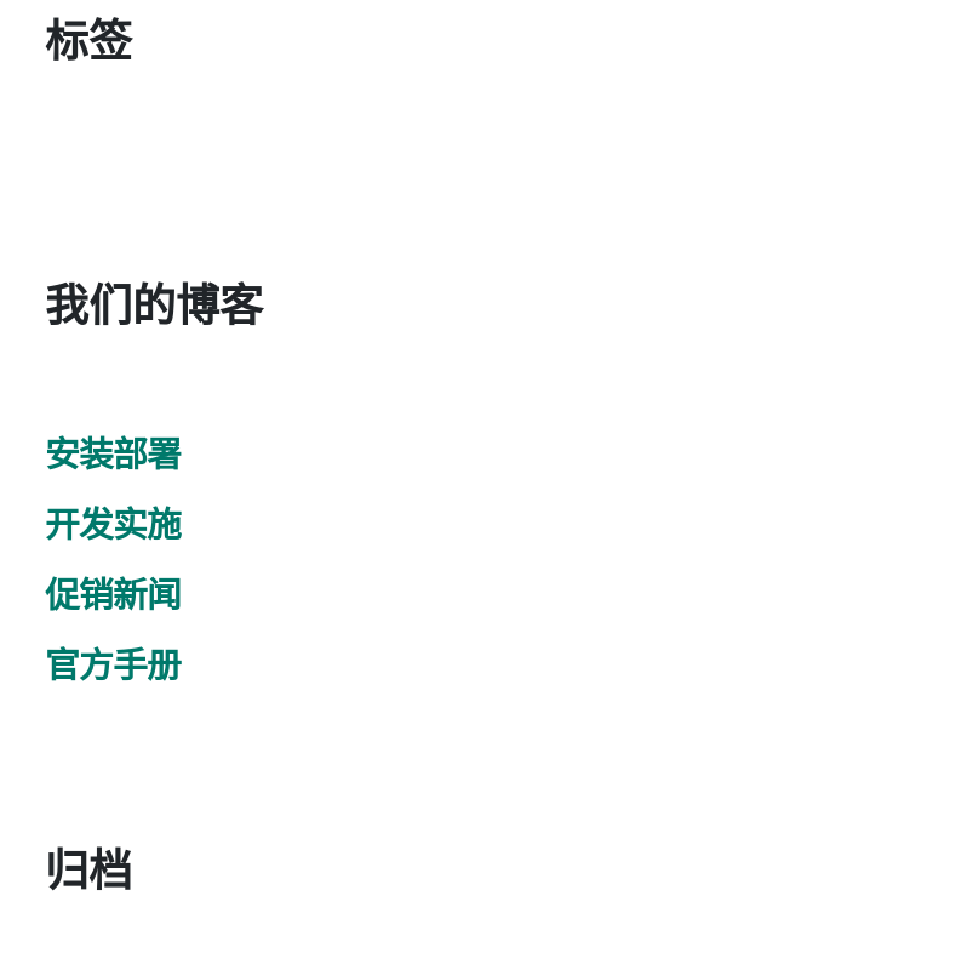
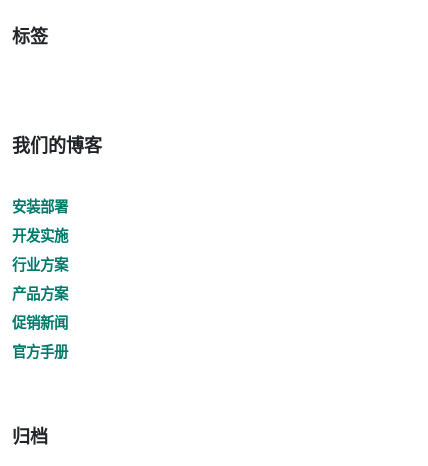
+ 行业方案
+ 产品方案
